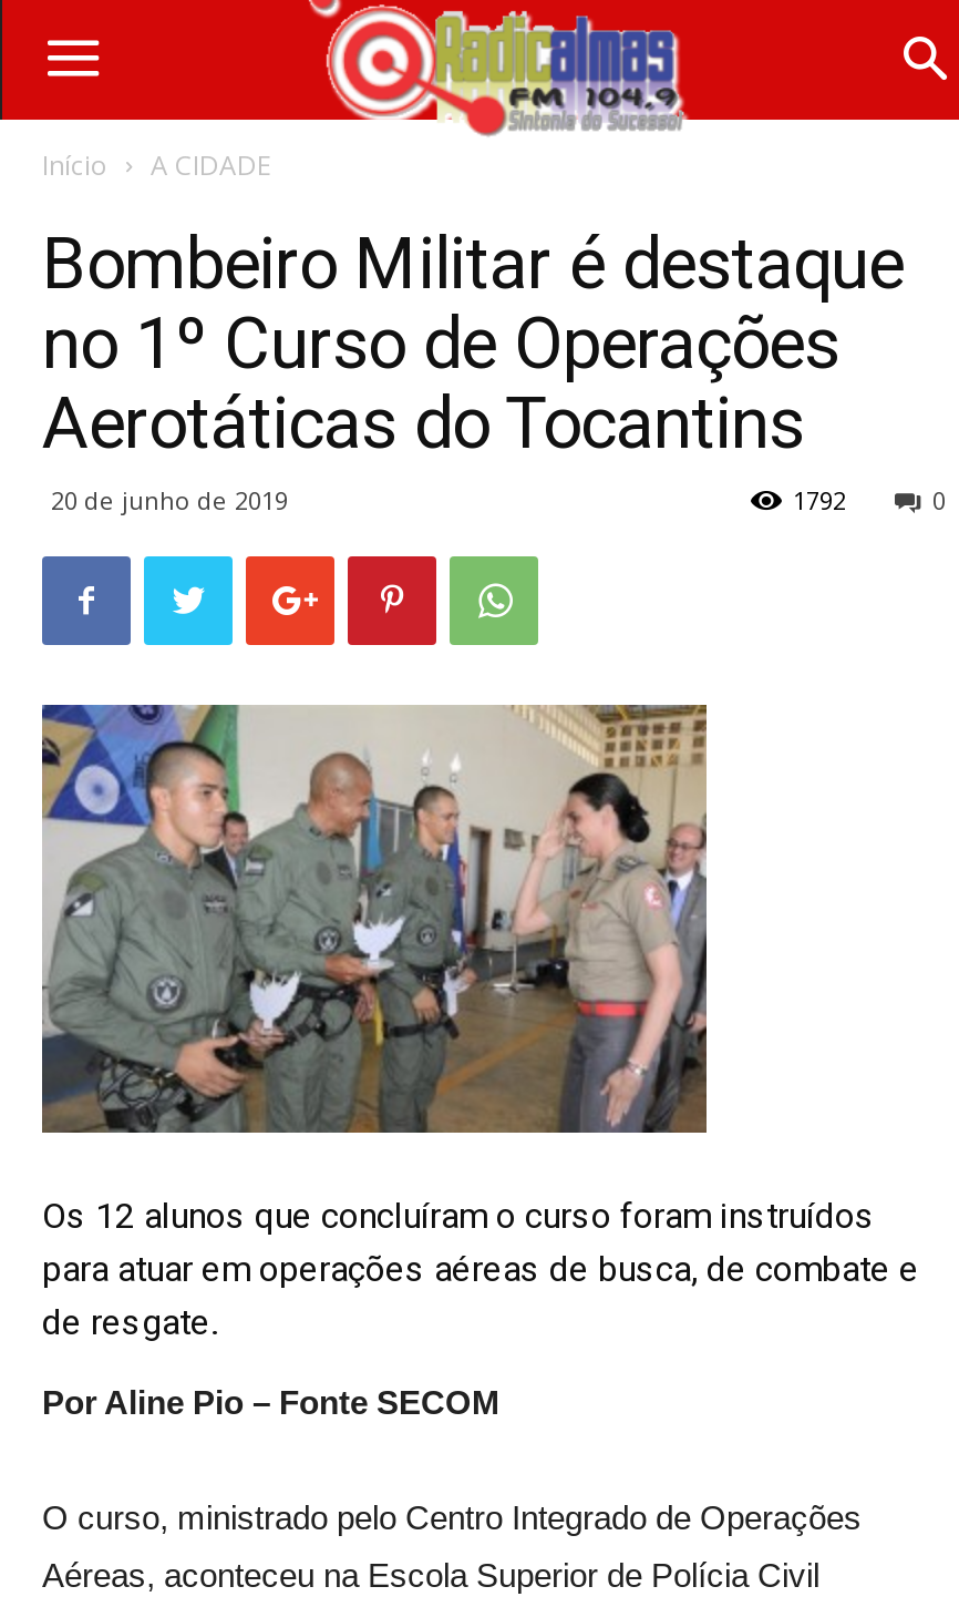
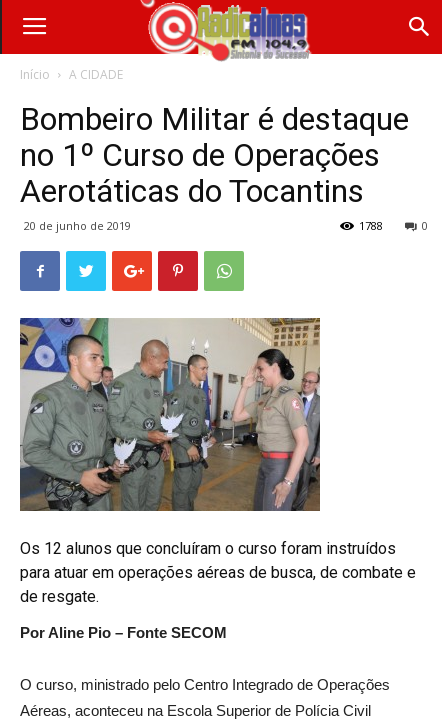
- 1792
+ 1788
